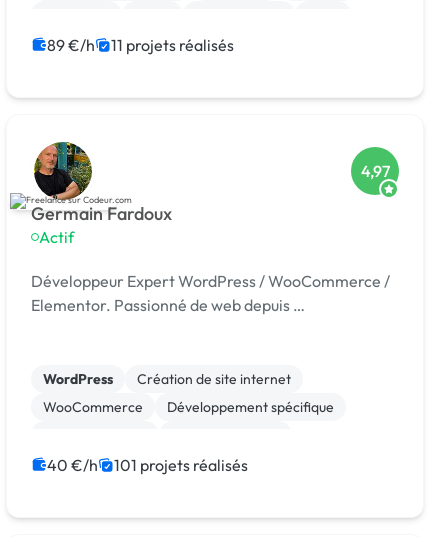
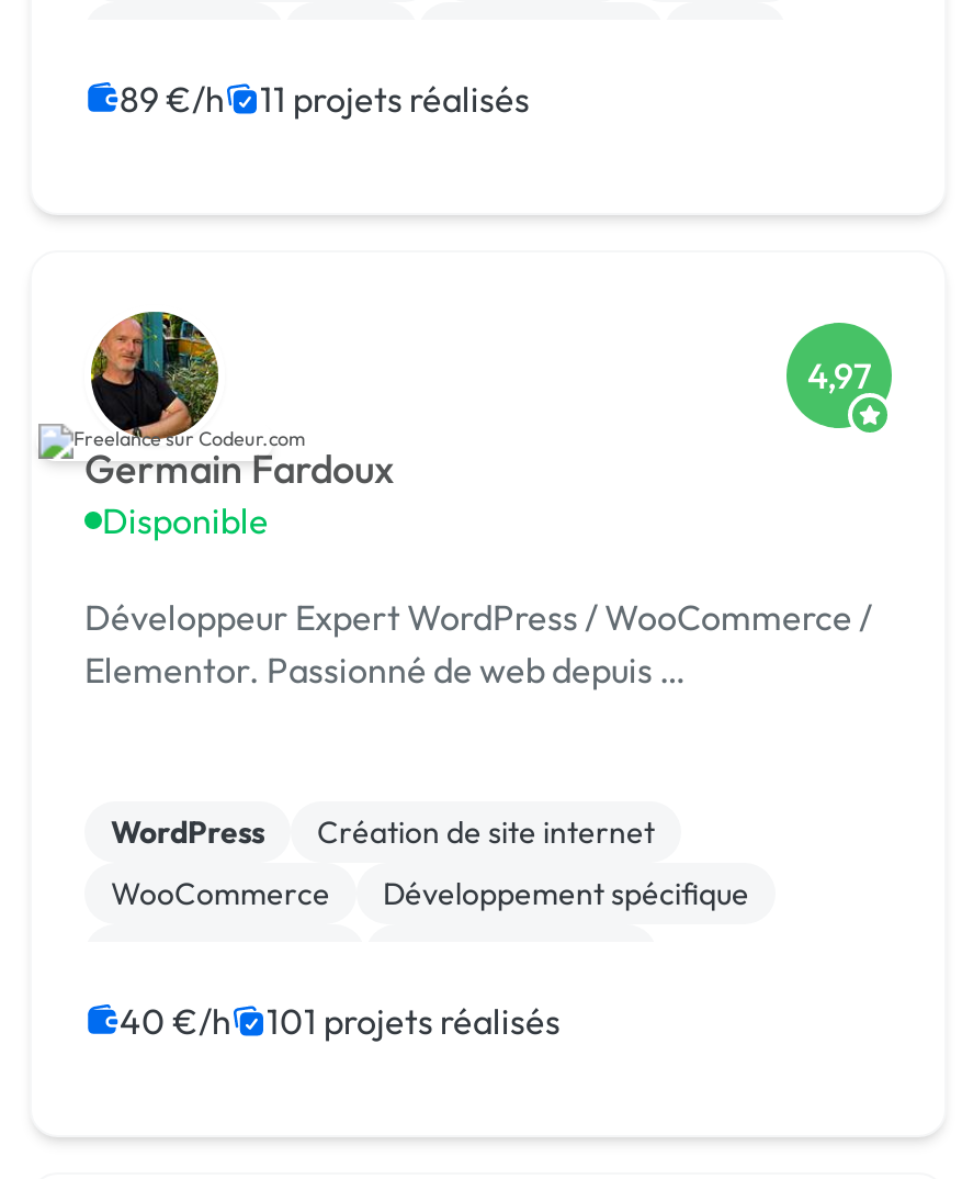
- Actif
+ Disponible
